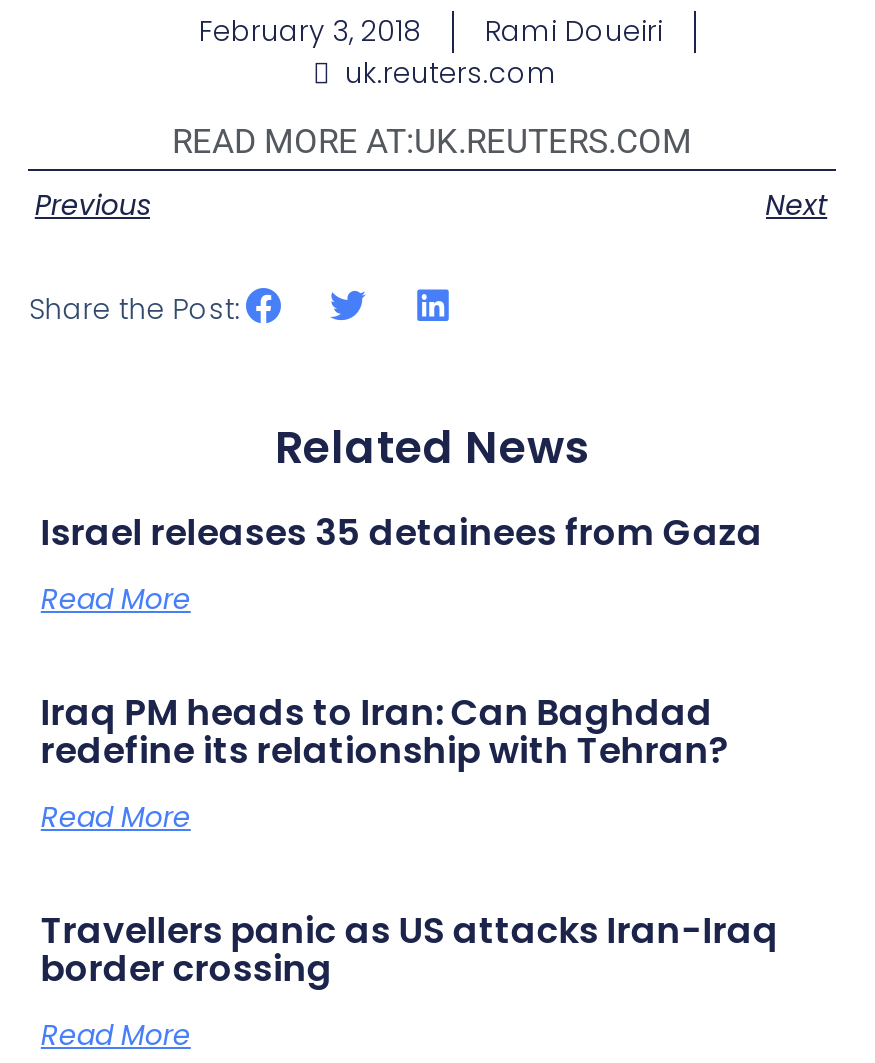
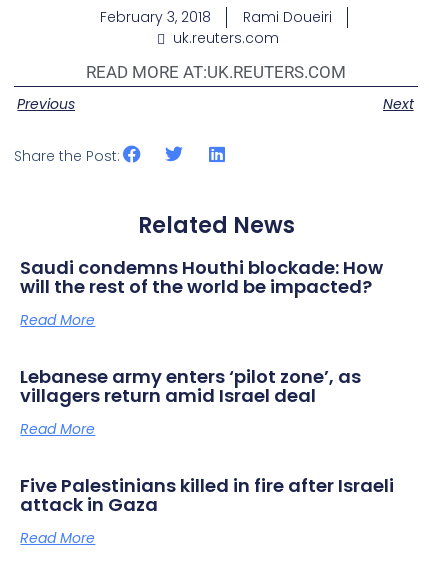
- Israel releases 35 detainees from Gaza
+ Saudi condemns Houthi blockade: How
+ will the rest of the world be impacted?

- Iraq PM heads to Iran: Can Baghdad
- redefine its relationship with Tehran?
+ Lebanese army enters ‘pilot zone’, as
+ villagers return amid Israel deal

- Travellers panic as US attacks Iran-Iraq
- border crossing
+ Five Palestinians killed in fire after Israeli
+ attack in Gaza
